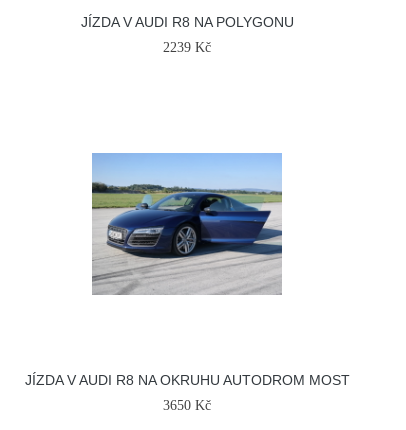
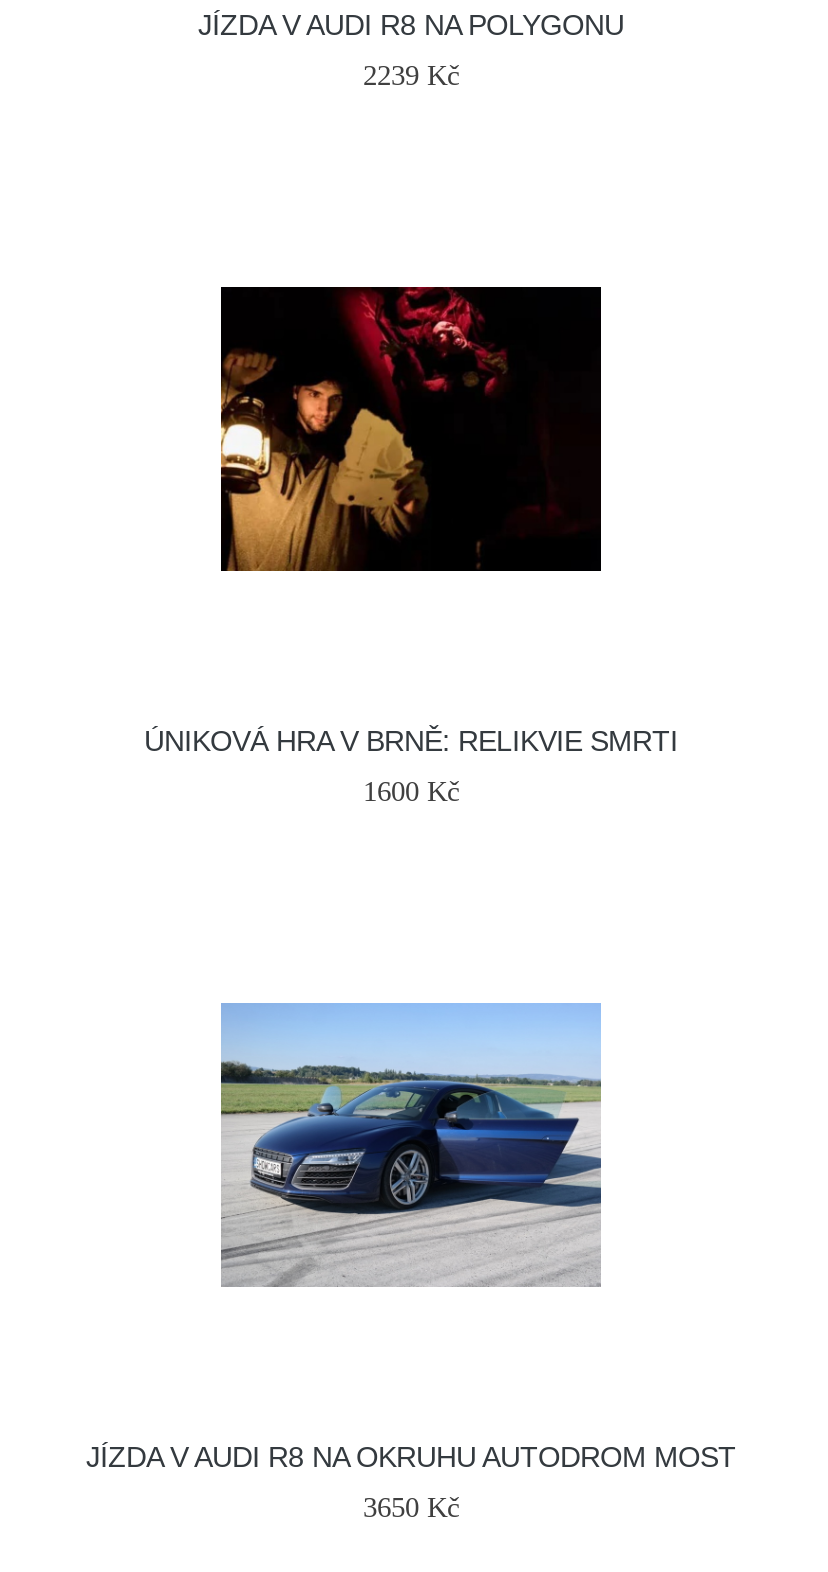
+ ÚNIKOVÁ HRA V BRNĚ: RELIKVIE SMRTI
+ 1600 Kč

+ [image]
